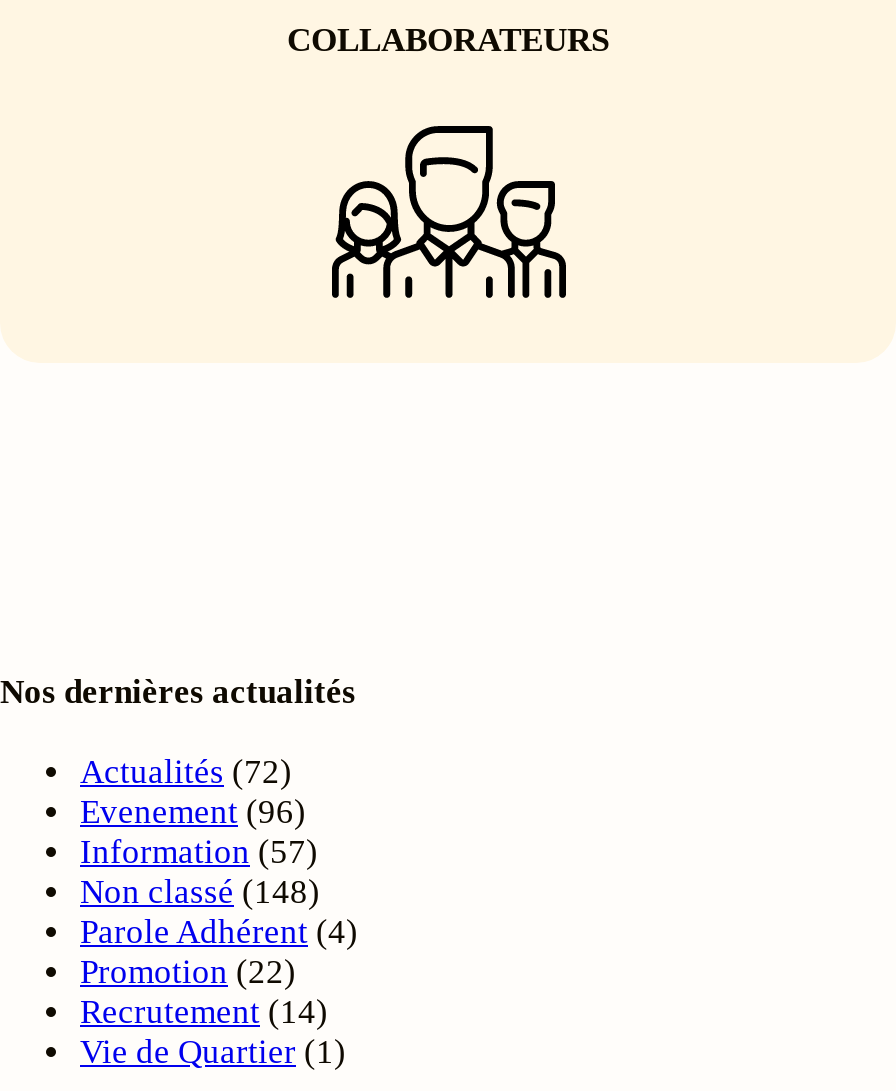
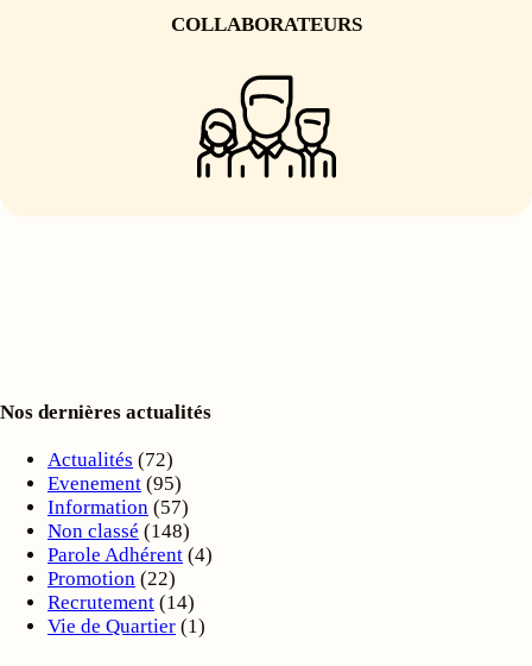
- Evenement (96)
+ Evenement (95)
